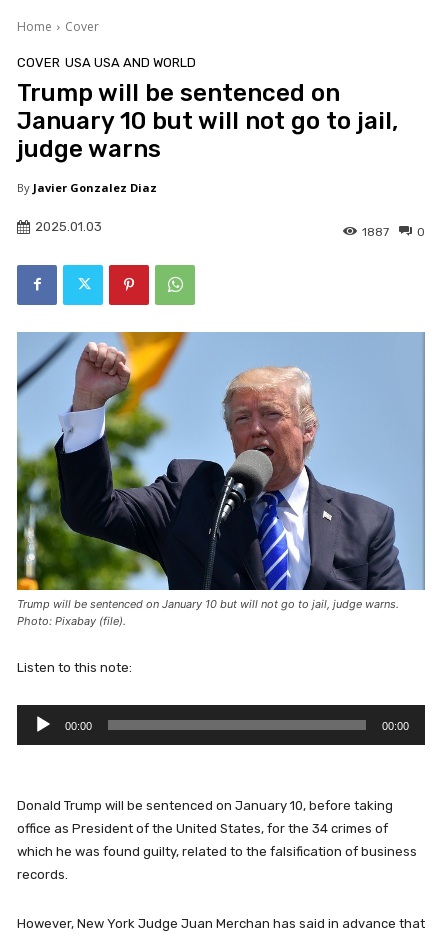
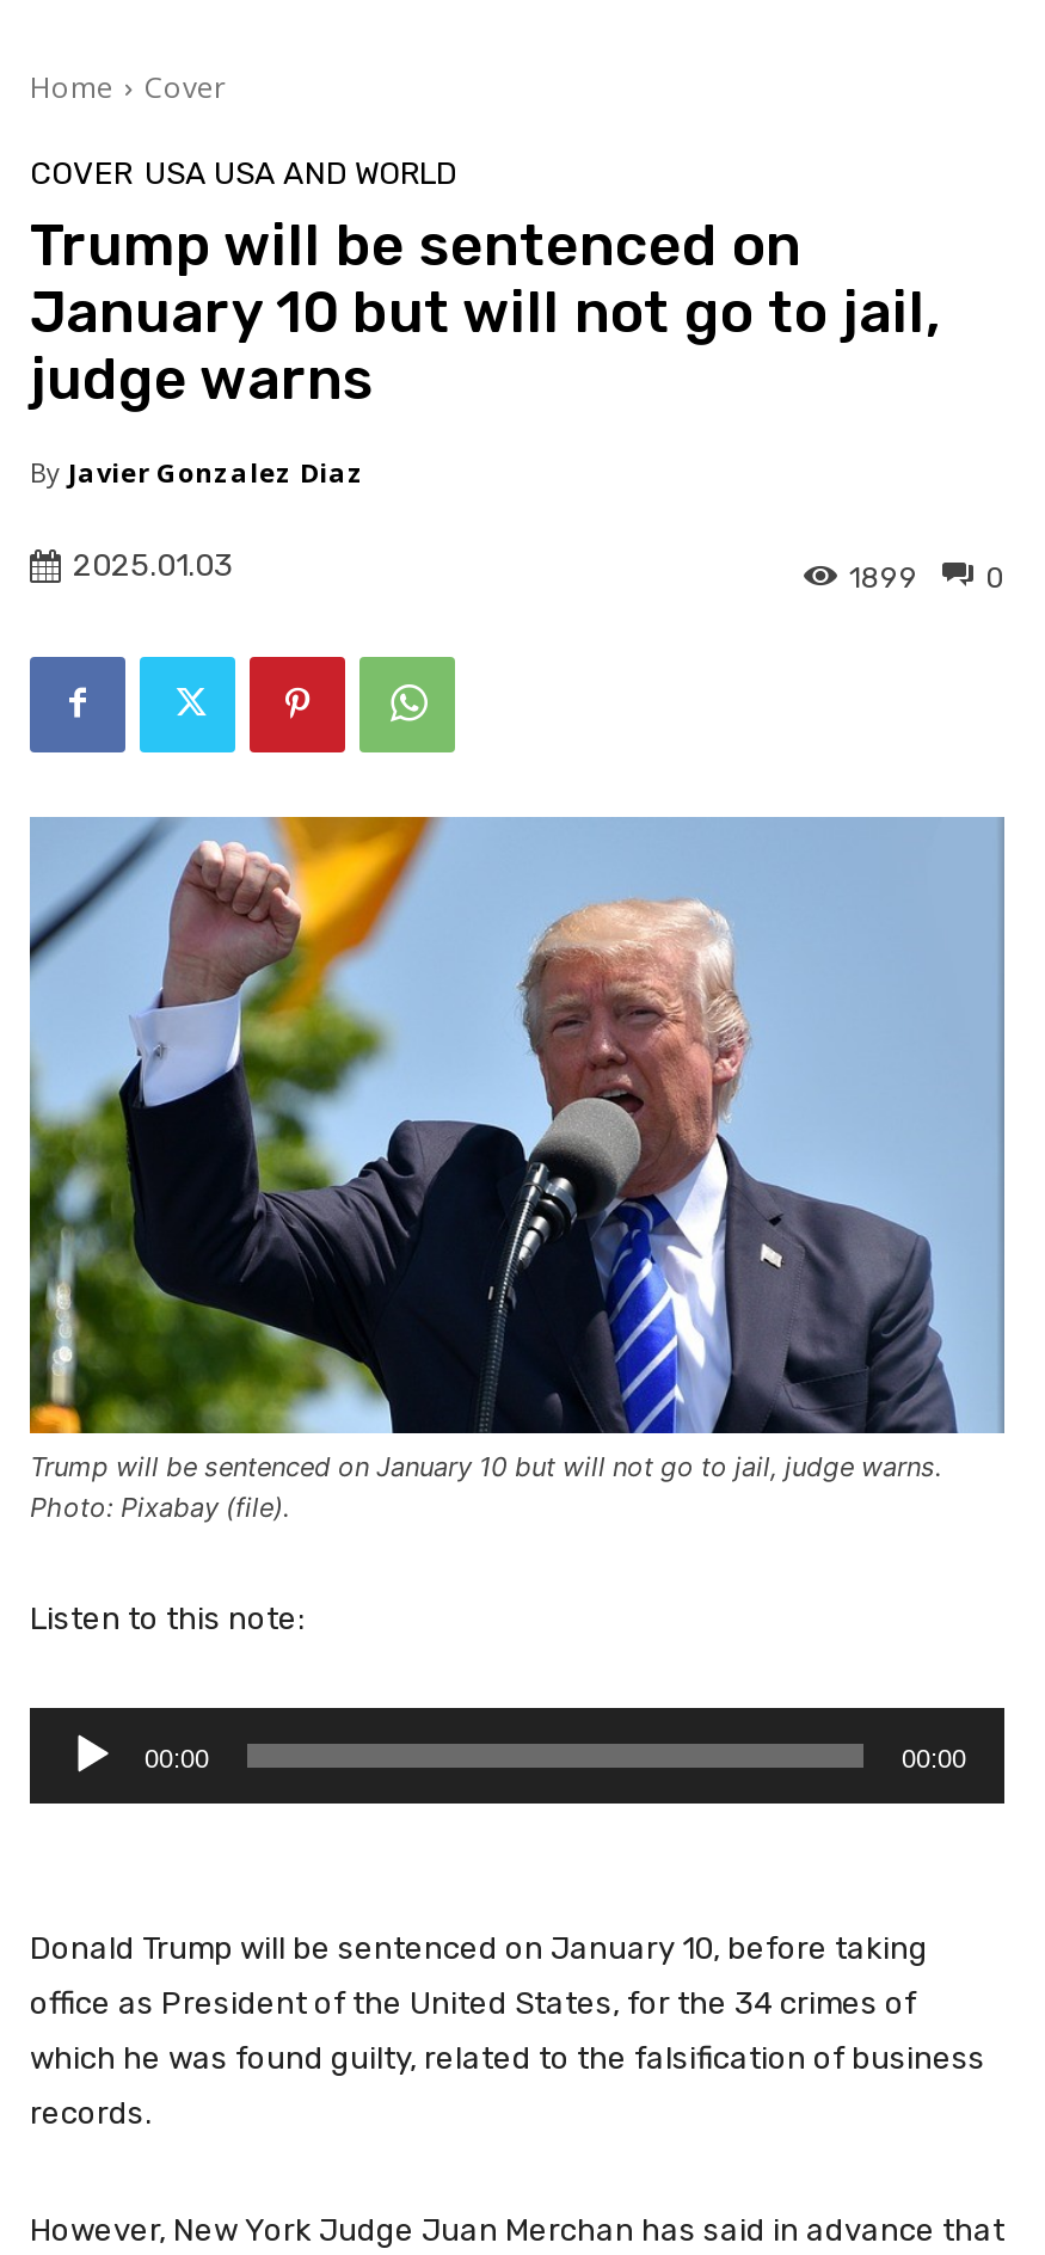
- 1887 0
+ 1899 0
